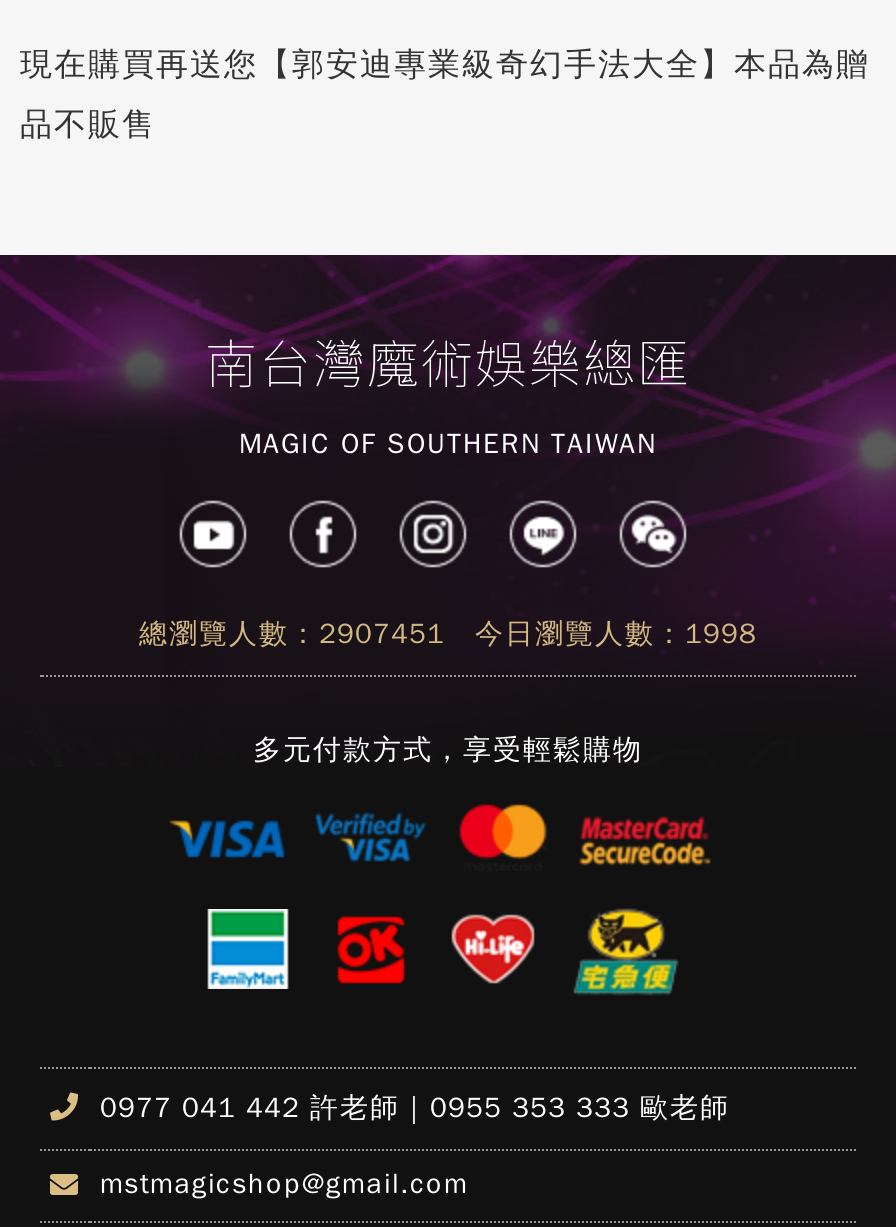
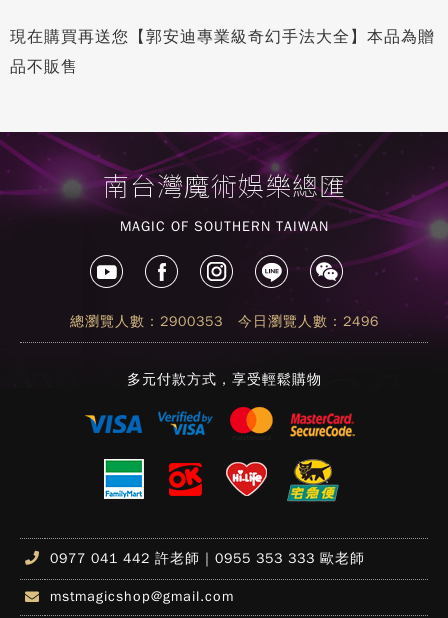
- 總瀏覽人數：2907451 今日瀏覽人數：1998
+ 總瀏覽人數：2900353 今日瀏覽人數：2496
